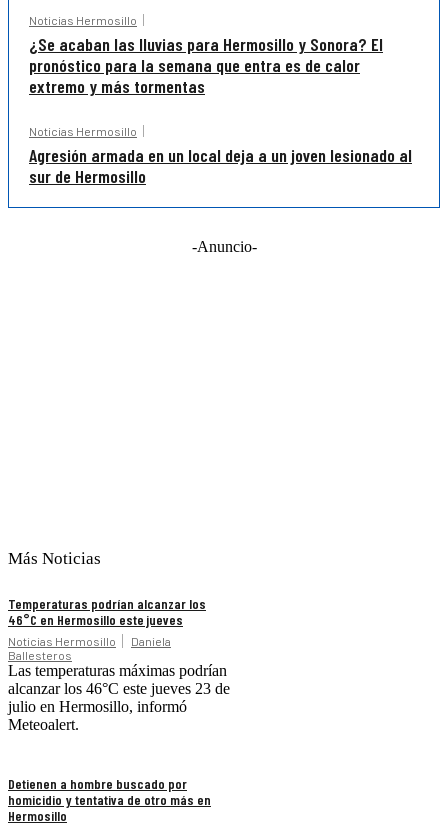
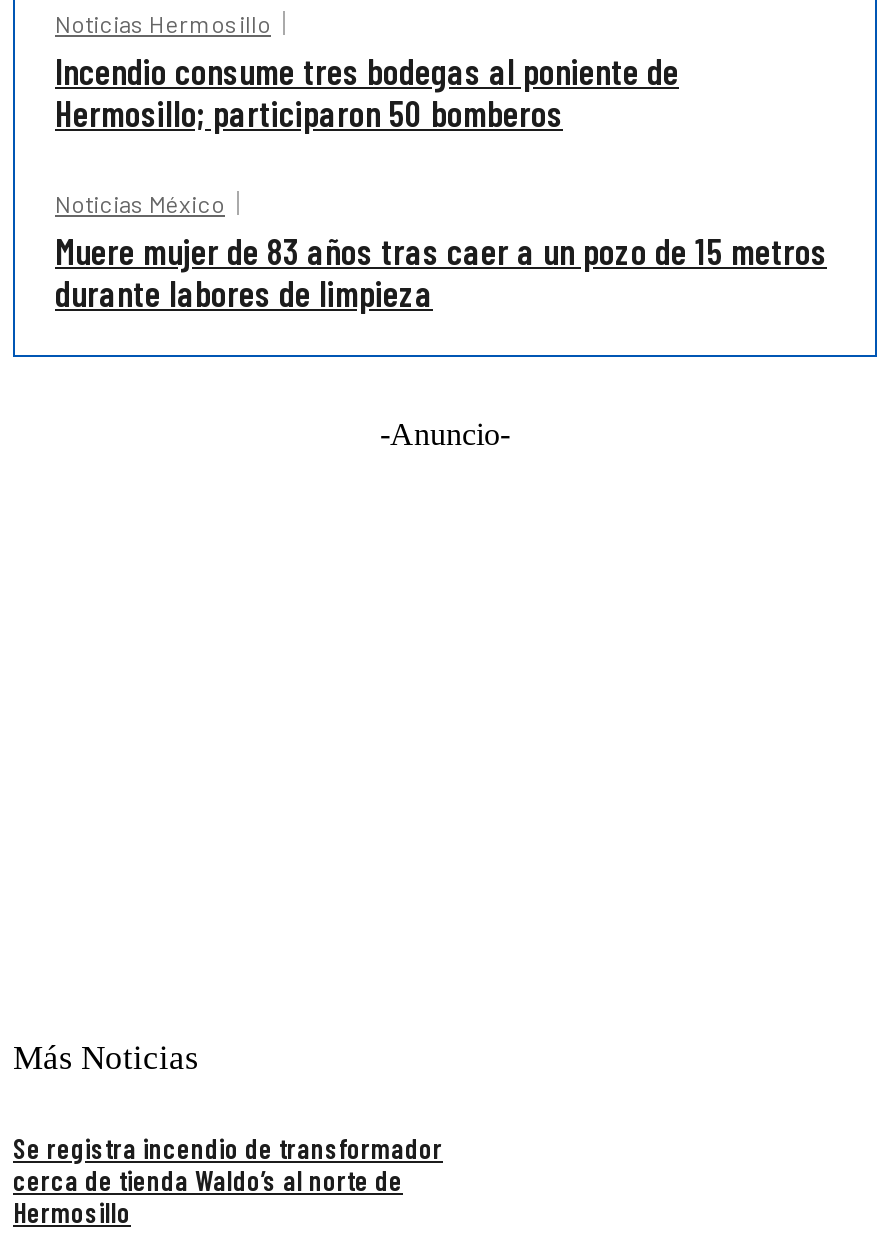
- ¿Se acaban las lluvias para Hermosillo y Sonora? El
- pronóstico para la semana que entra es de calor
- extremo y más tormentas
+ Incendio consume tres bodegas al poniente de
+ Hermosillo; participaron 50 bomberos

- Noticias Hermosillo
- Agresión armada en un local deja a un joven lesionado al
- sur de Hermosillo
+ Noticias México
+ Muere mujer de 83 años tras caer a un pozo de 15 metros
+ durante labores de limpieza

- Temperaturas podrían alcanzar los
- 46°C en Hermosillo este jueves
- Noticias Hermosillo
- Daniela
- Ballesteros
- Las temperaturas máximas podrían
- alcanzar los 46°C este jueves 23 de
- julio en Hermosillo, informó
- Meteoalert.
- Detienen a hombre buscado por
- homicidio y tentativa de otro más en
+ Se registra incendio de transformador
+ cerca de tienda Waldo’s al norte de
